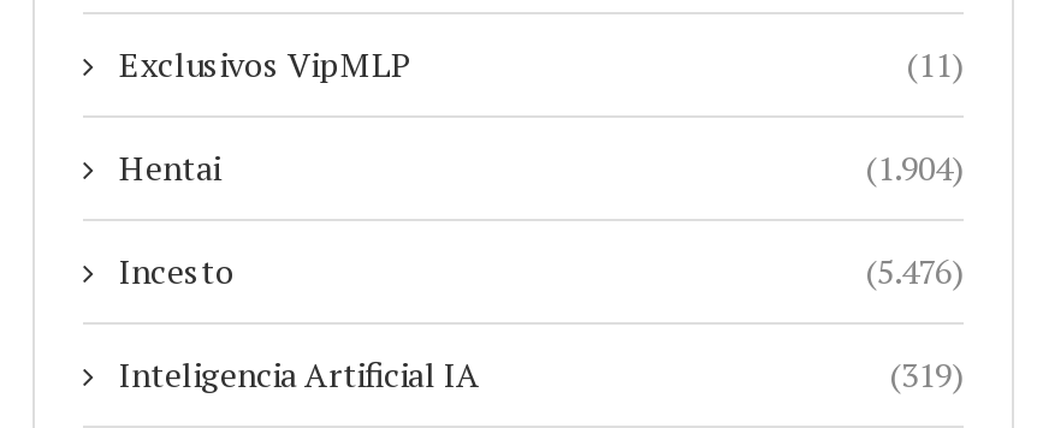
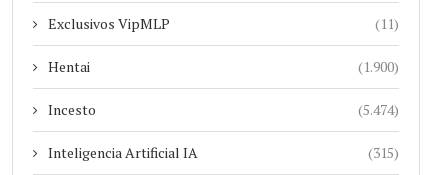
- (1.904)
+ (1.900)

- (5.476)
+ (5.474)

- (319)
+ (315)
